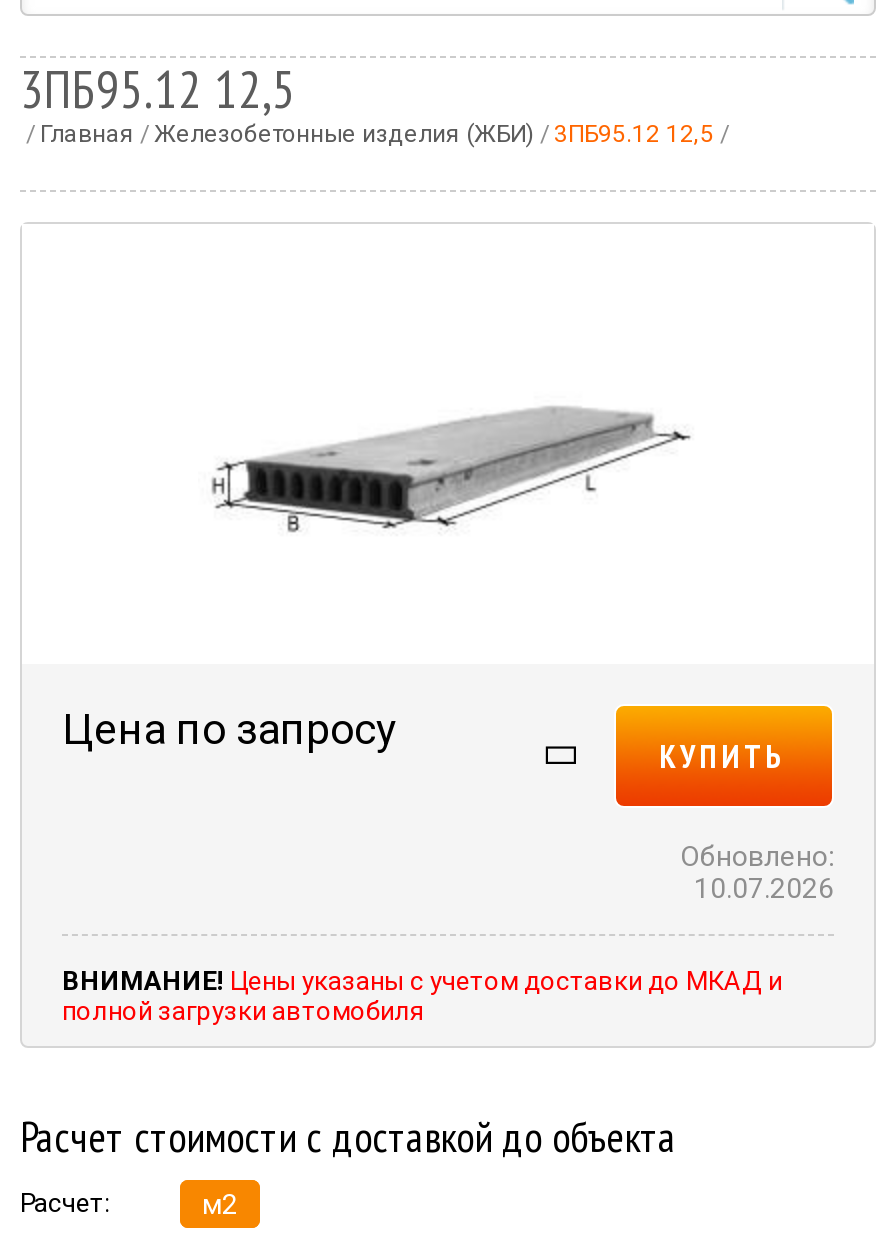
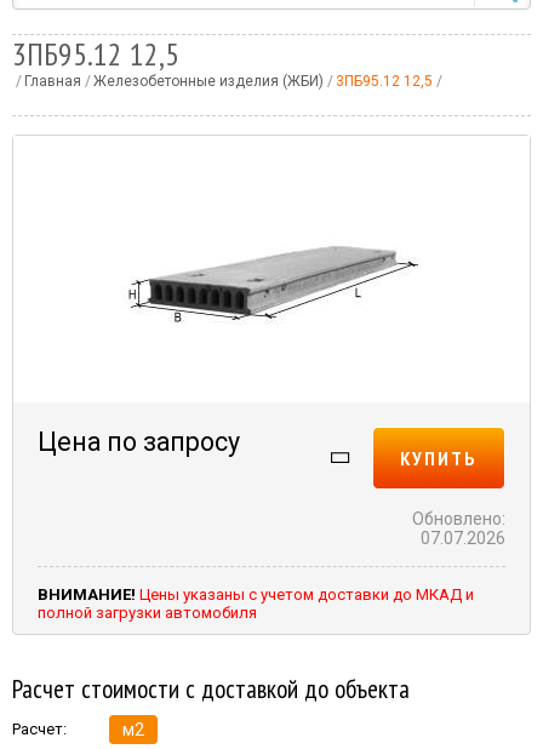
- 10.07.2026
+ 07.07.2026
